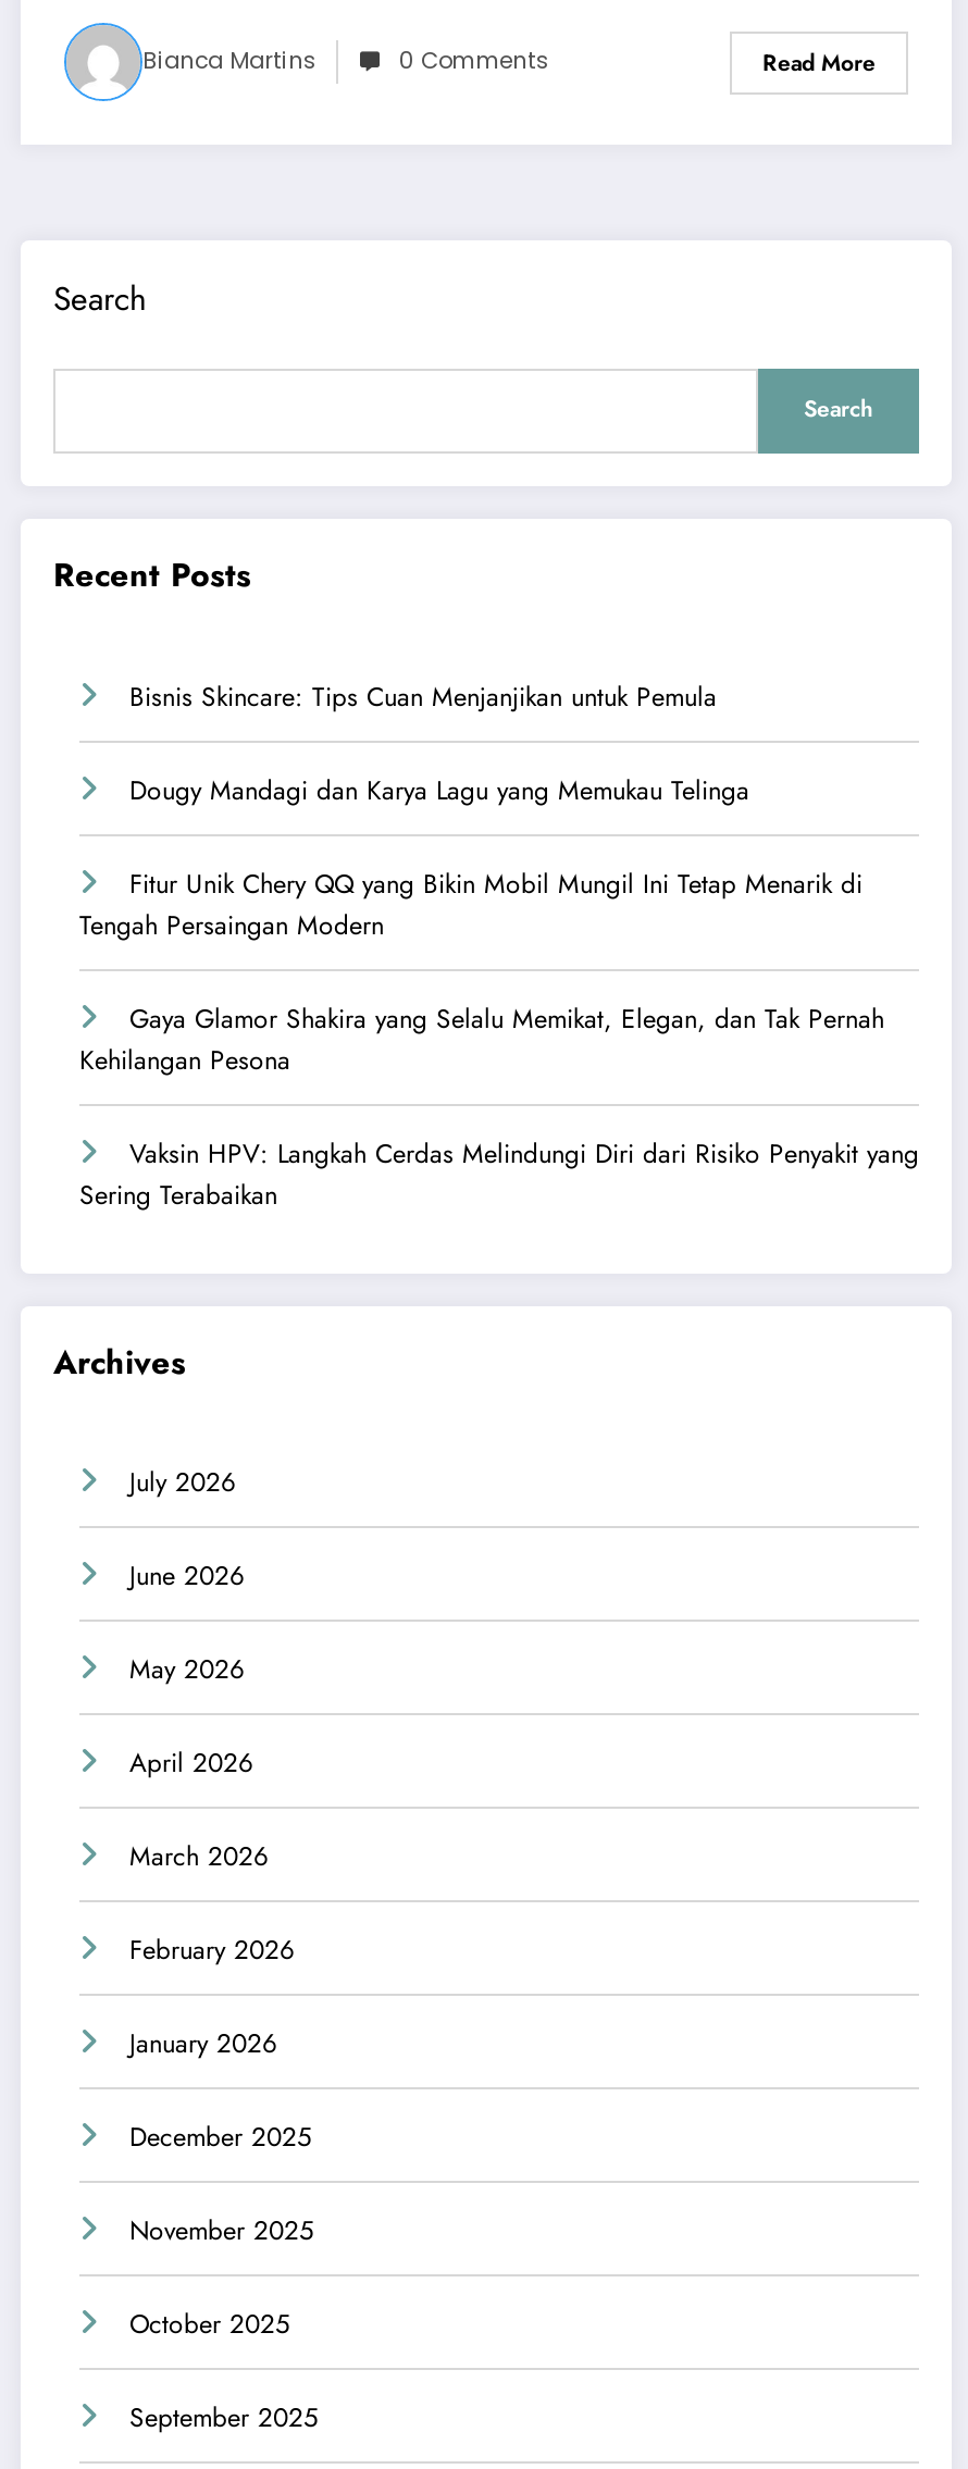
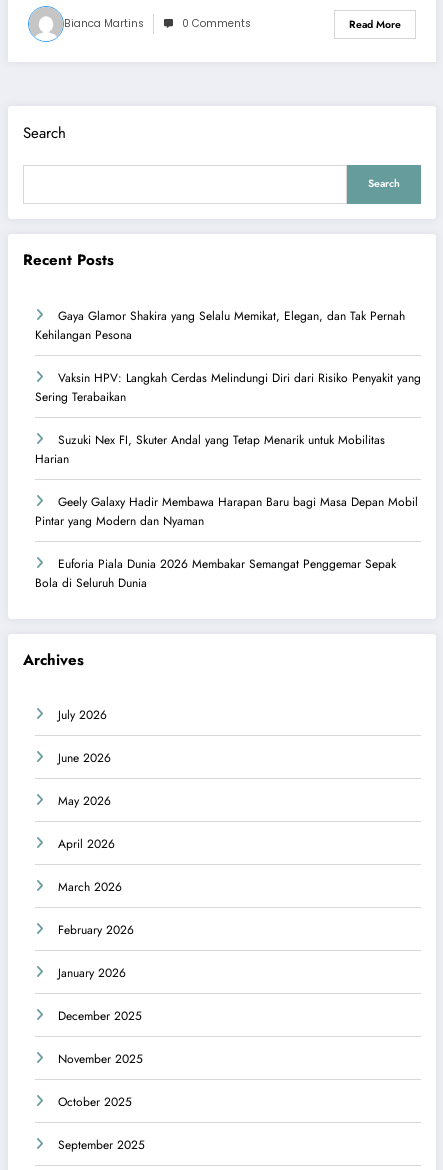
- Bisnis Skincare: Tips Cuan Menjanjikan untuk Pemula
- Dougy Mandagi dan Karya Lagu yang Memukau Telinga
- Fitur Unik Chery QQ yang Bikin Mobil Mungil Ini Tetap Menarik di
- Tengah Persaingan Modern

moved up: Gaya Glamor Shakira yang Selalu Memikat, Elegan, dan Tak Pernah | Kehilangan Pesona | Vaksin HPV: Langkah Cerdas Melindungi Diri dari Risiko Penyakit yang | Sering Terabaikan

+ Suzuki Nex FI, Skuter Andal yang Tetap Menarik untuk Mobilitas
+ Harian
+ Geely Galaxy Hadir Membawa Harapan Baru bagi Masa Depan Mobil
+ Pintar yang Modern dan Nyaman
+ Euforia Piala Dunia 2026 Membakar Semangat Penggemar Sepak
+ Bola di Seluruh Dunia
